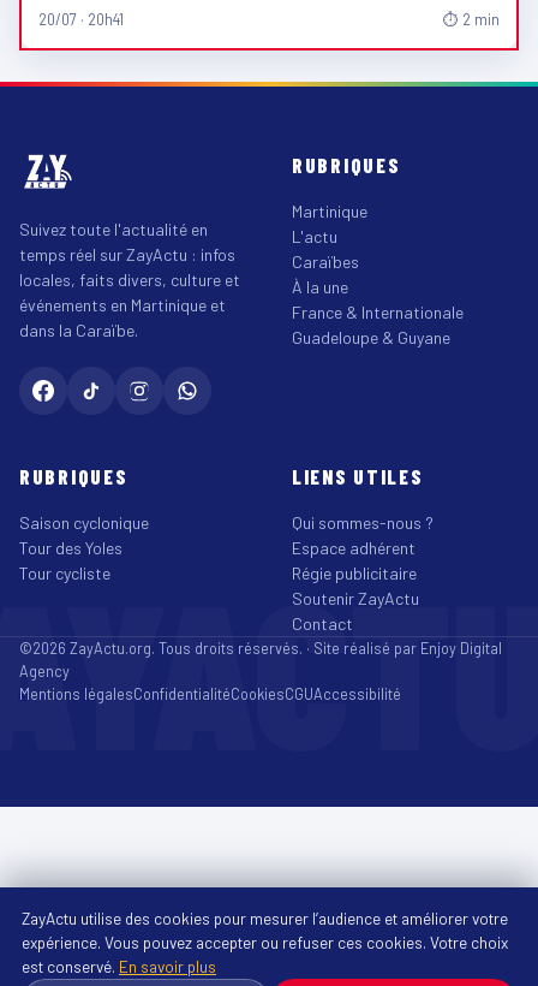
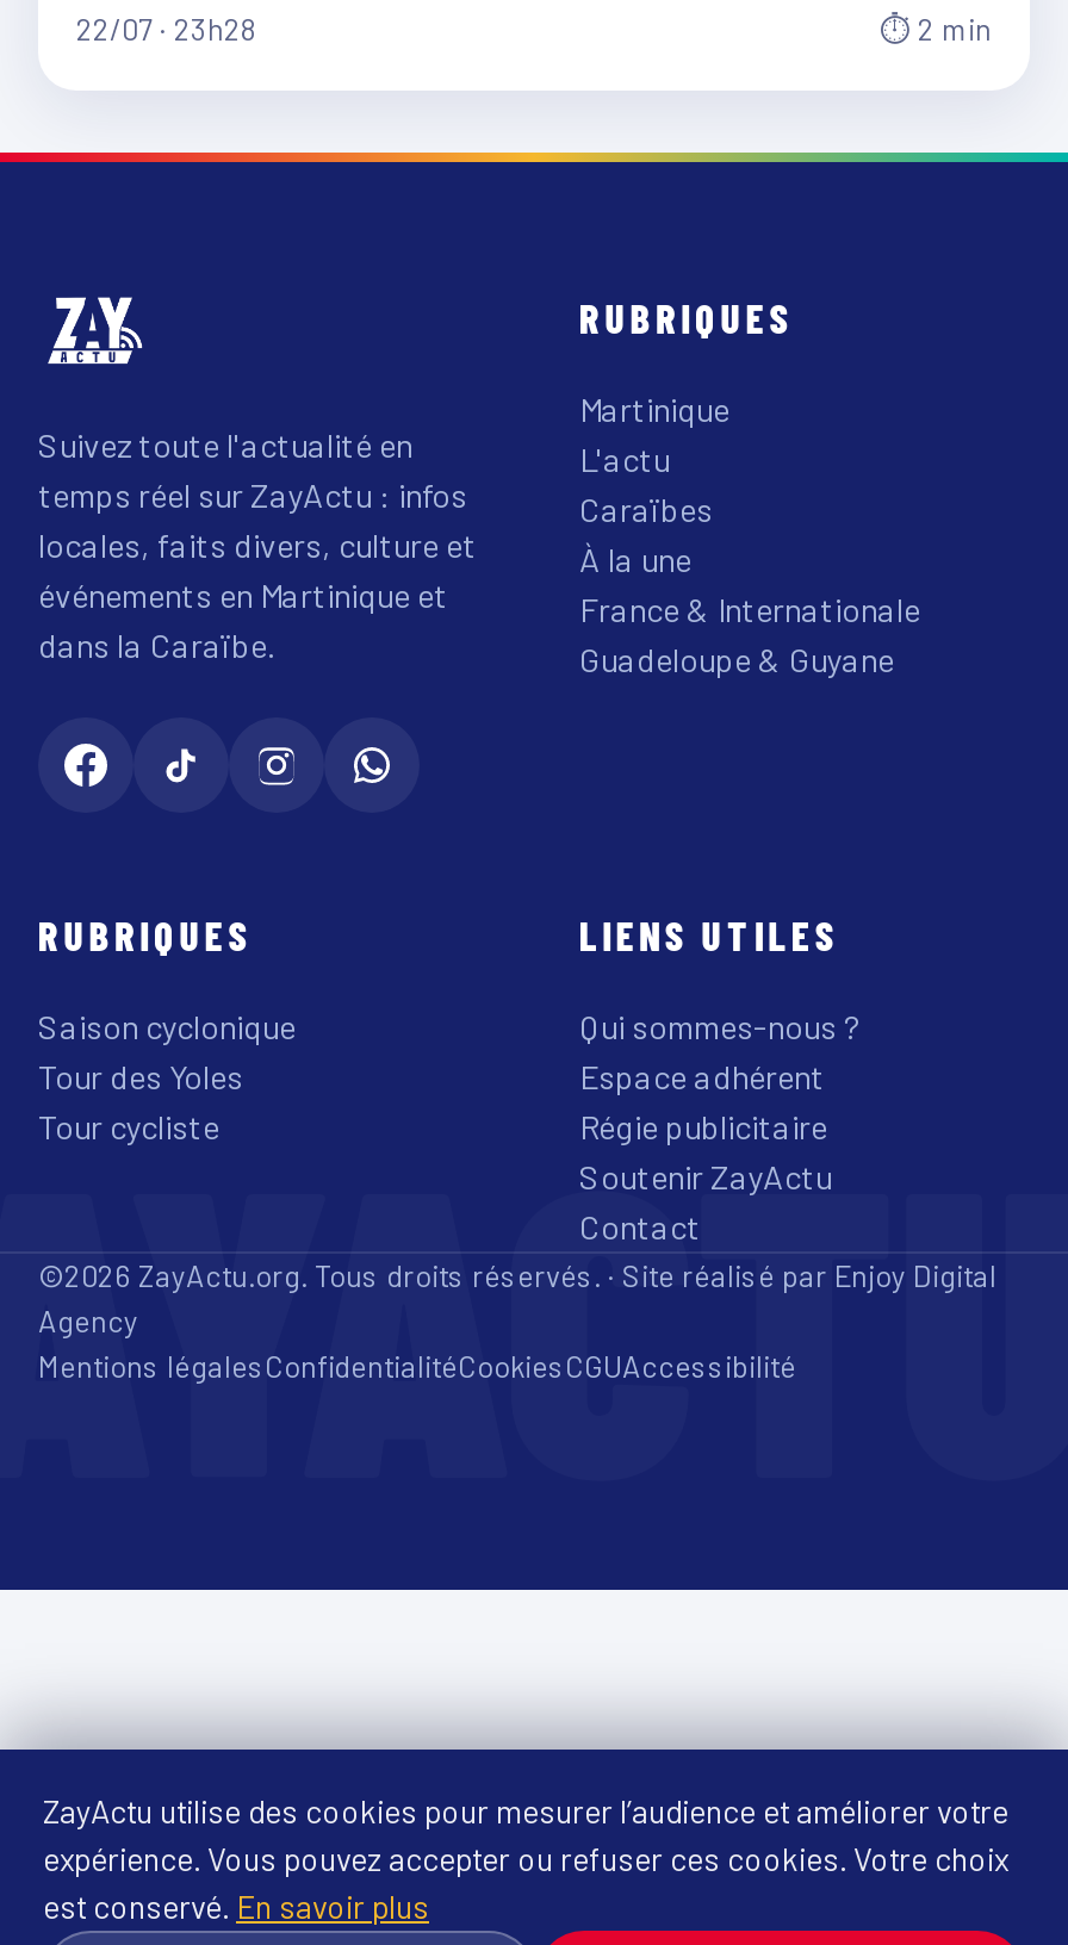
- 20/07 · 20h41
+ 22/07 · 23h28
